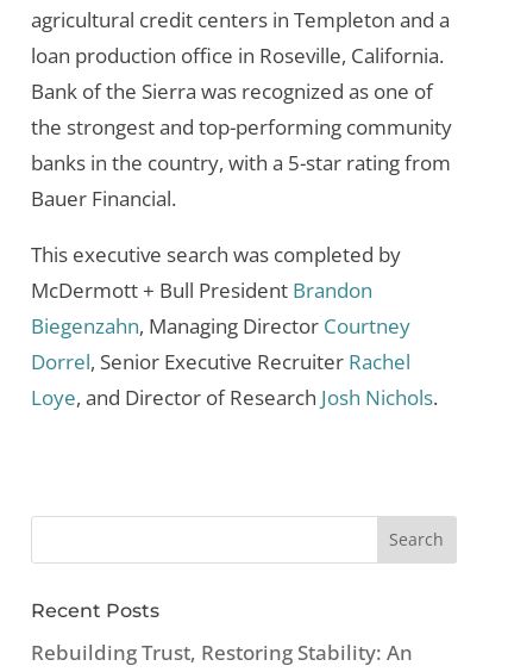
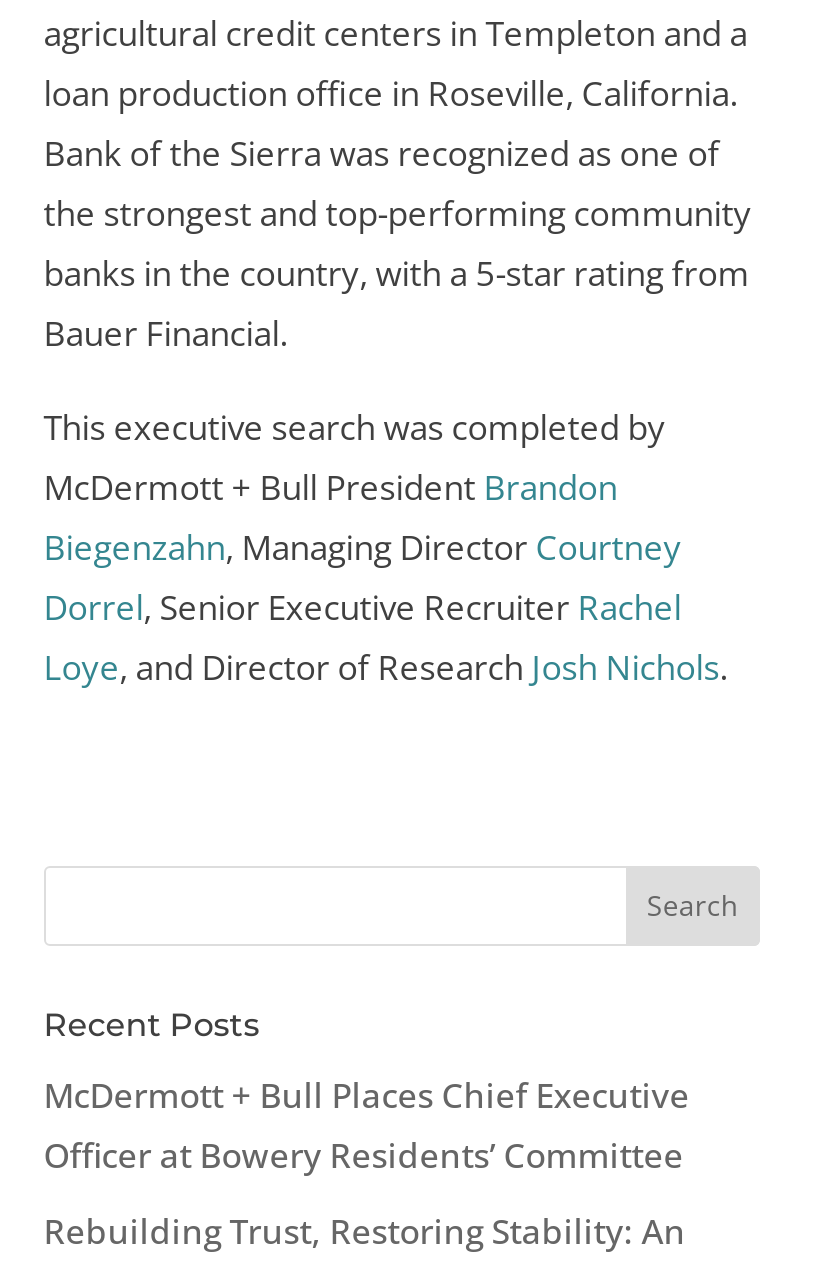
+ McDermott + Bull Places Chief Executive
+ Officer at Bowery Residents’ Committee
